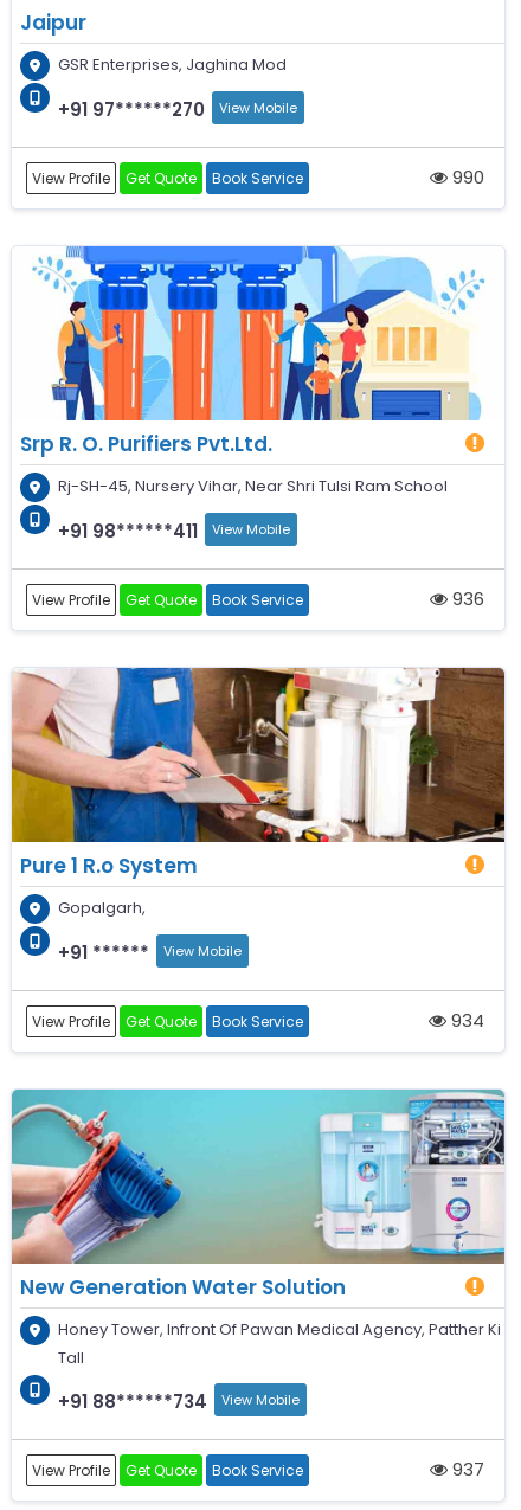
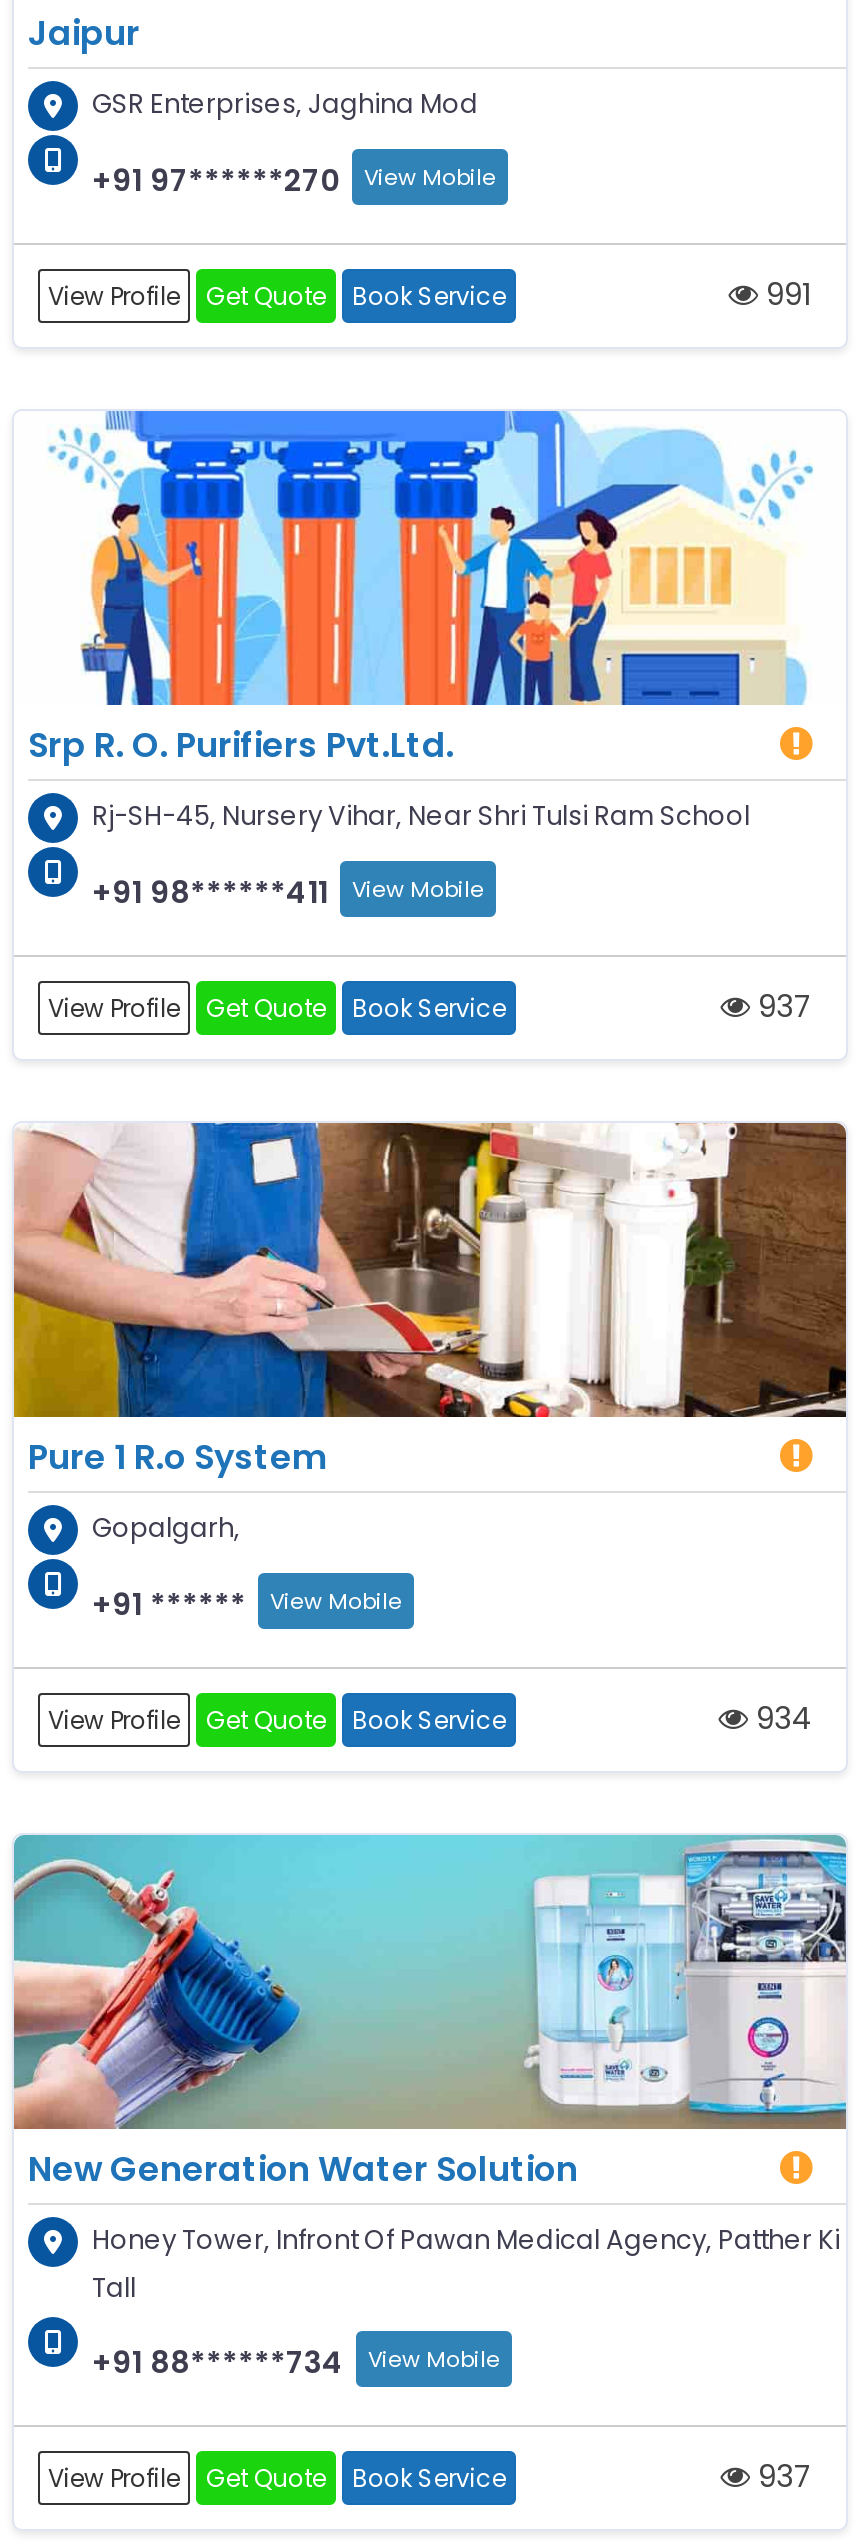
- 990
+ 991

- 936
+ 937
